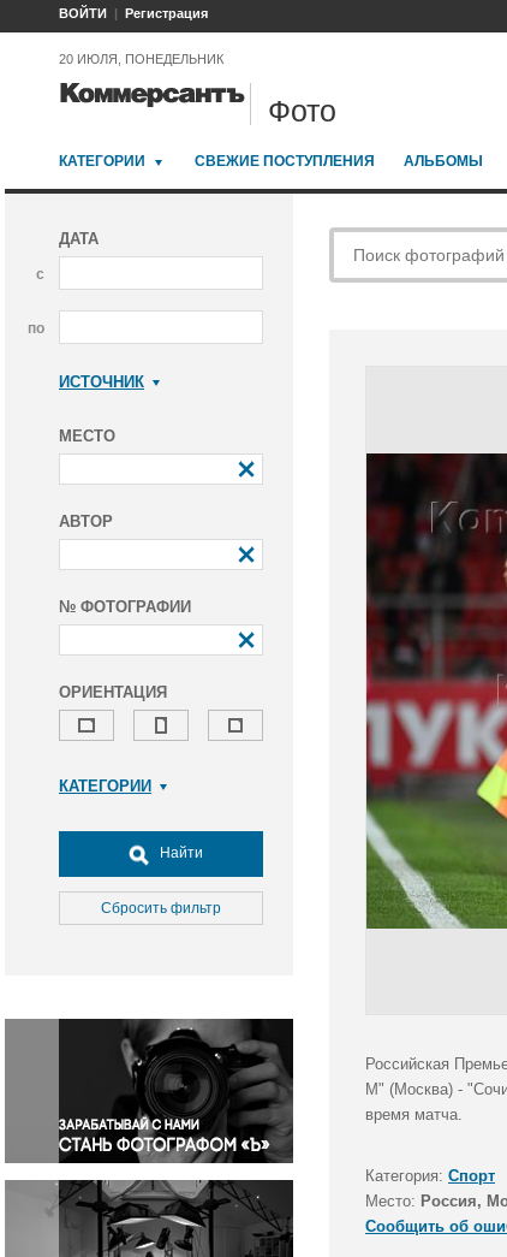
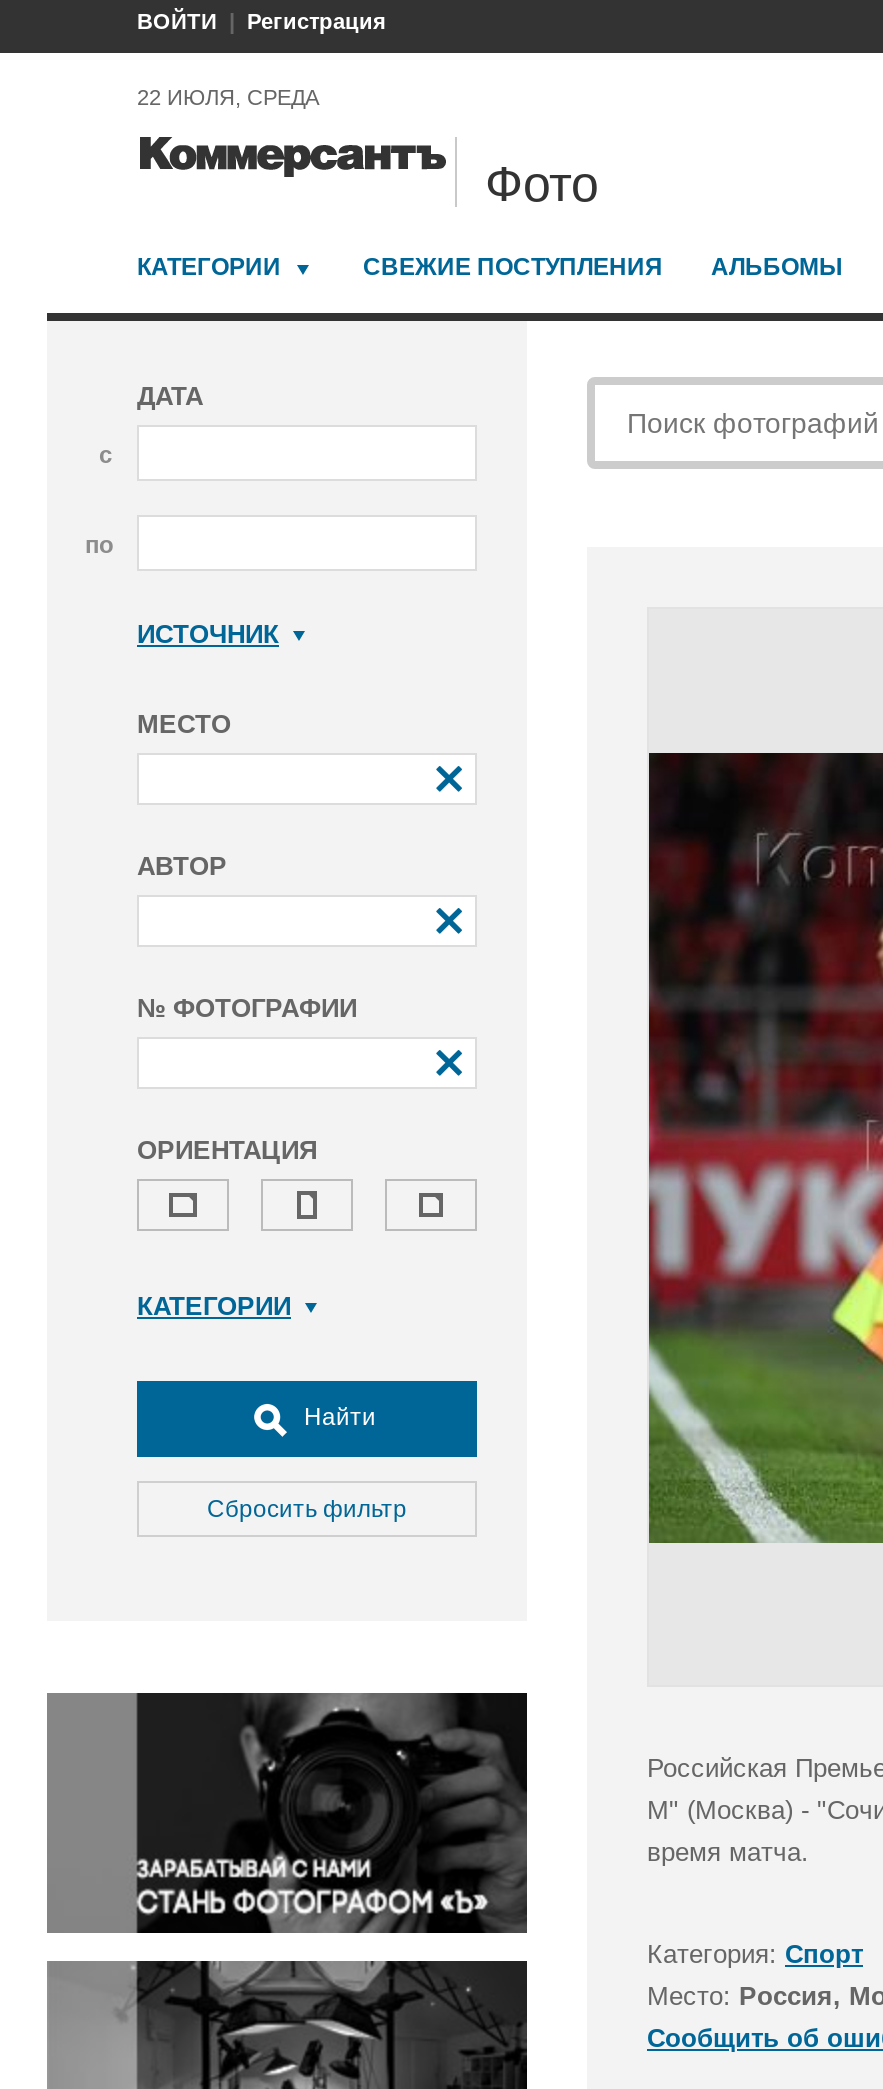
- 20 ИЮЛЯ, ПОНЕДЕЛЬНИК
+ 22 ИЮЛЯ, СРЕДА
